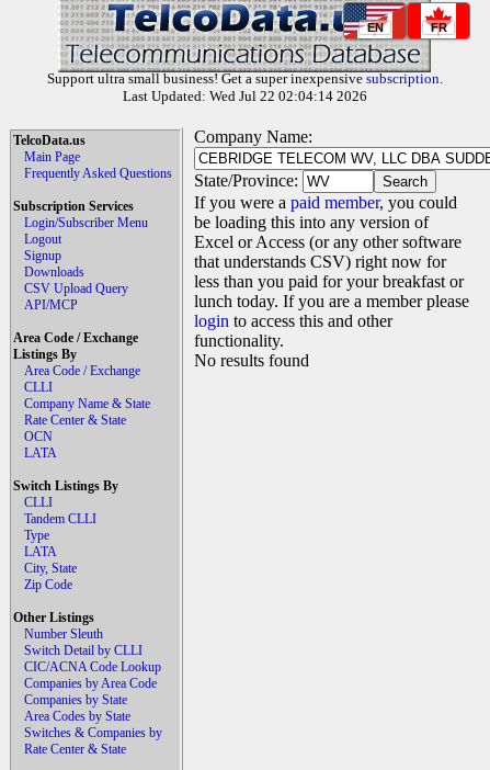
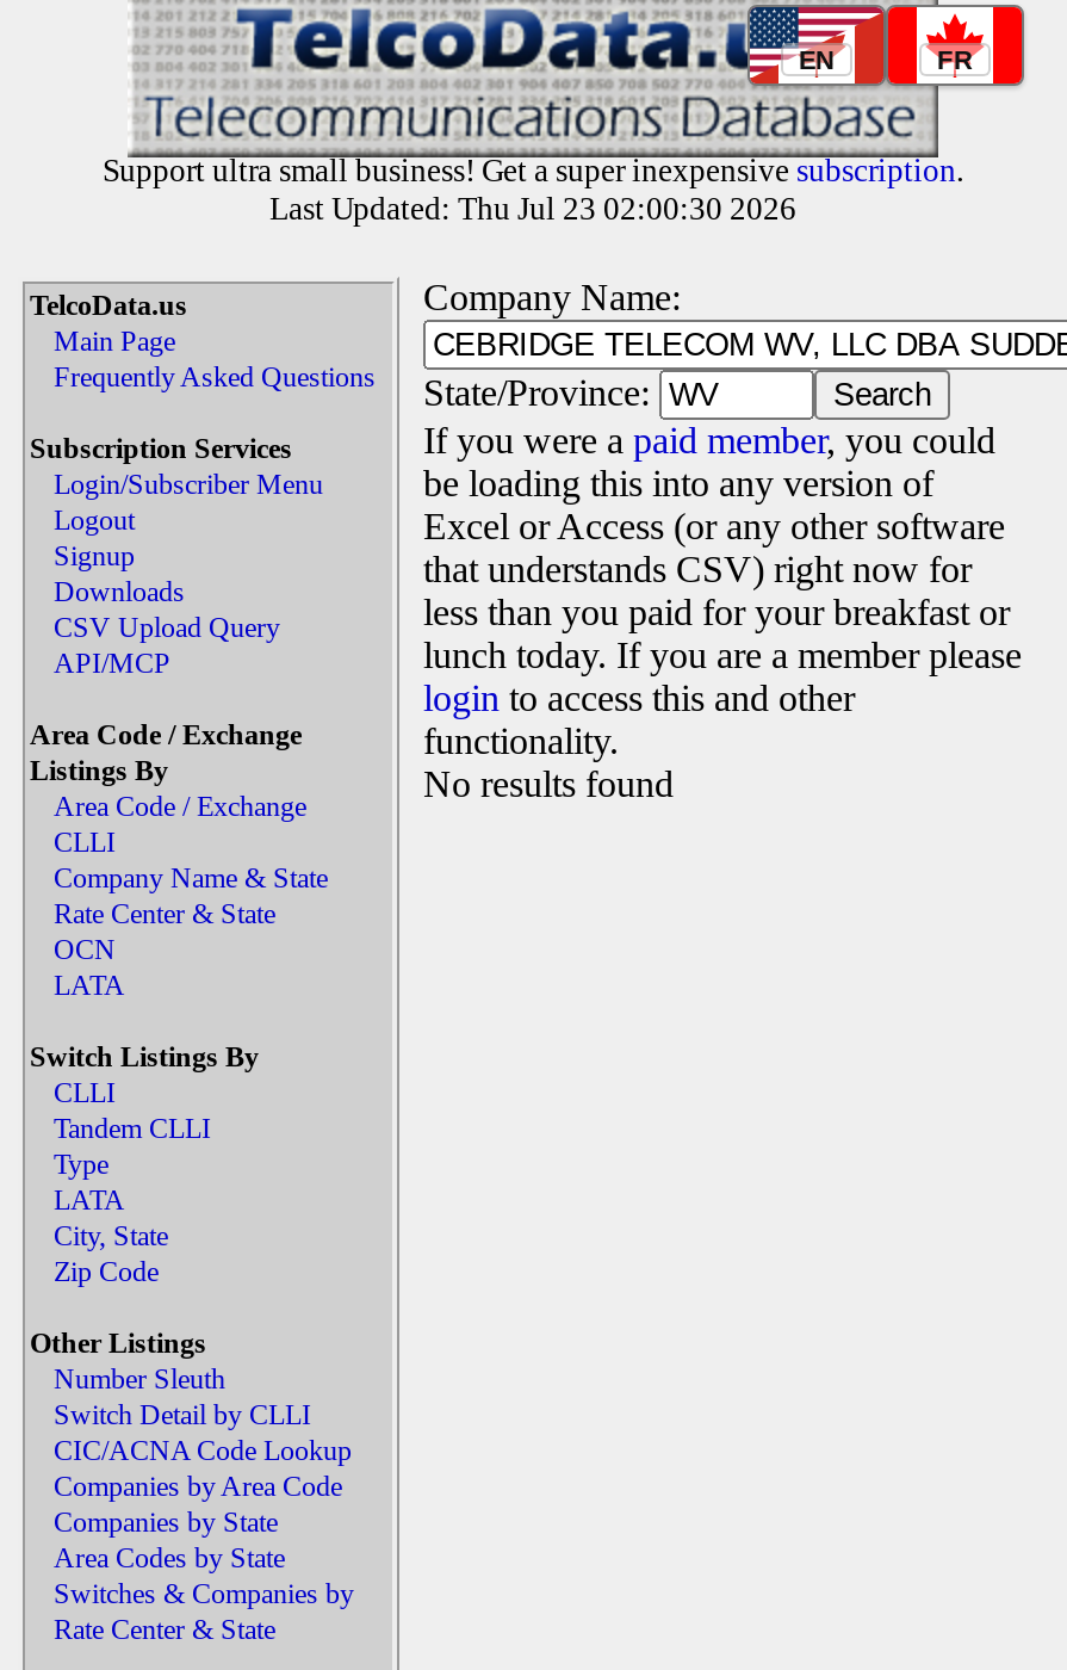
- Last Updated: Wed Jul 22 02:04:14 2026
+ Last Updated: Thu Jul 23 02:00:30 2026
